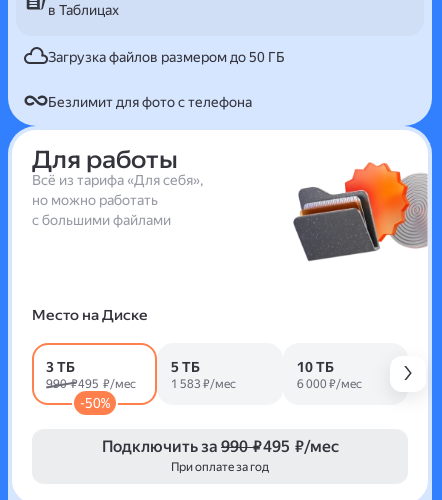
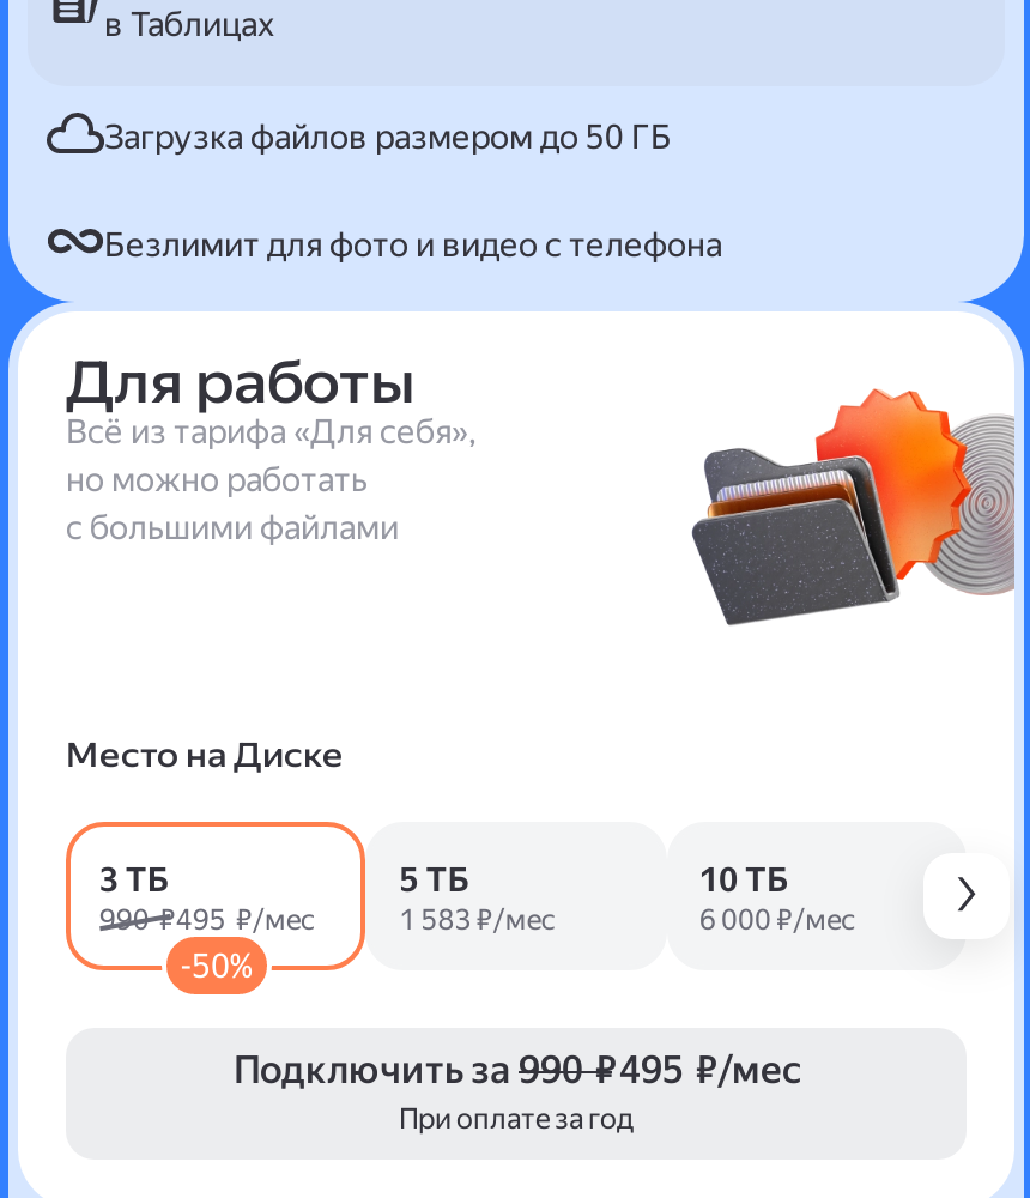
- Безлимит для фото с телефона
+ Безлимит для фото и видео с телефона
